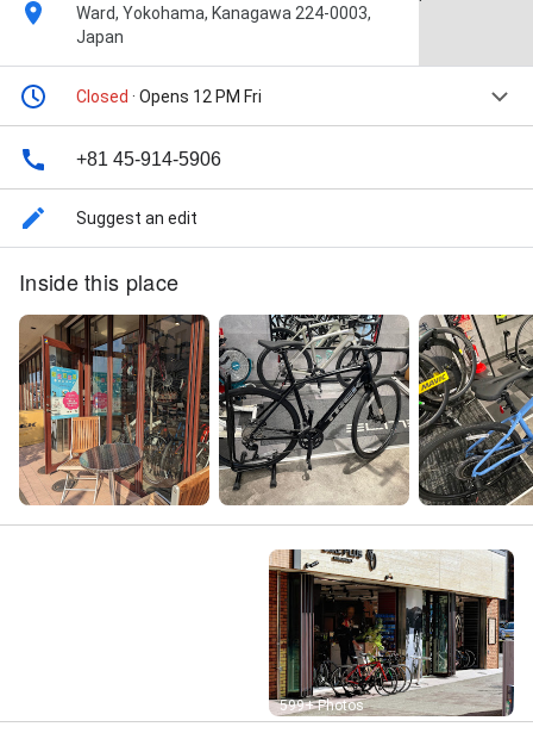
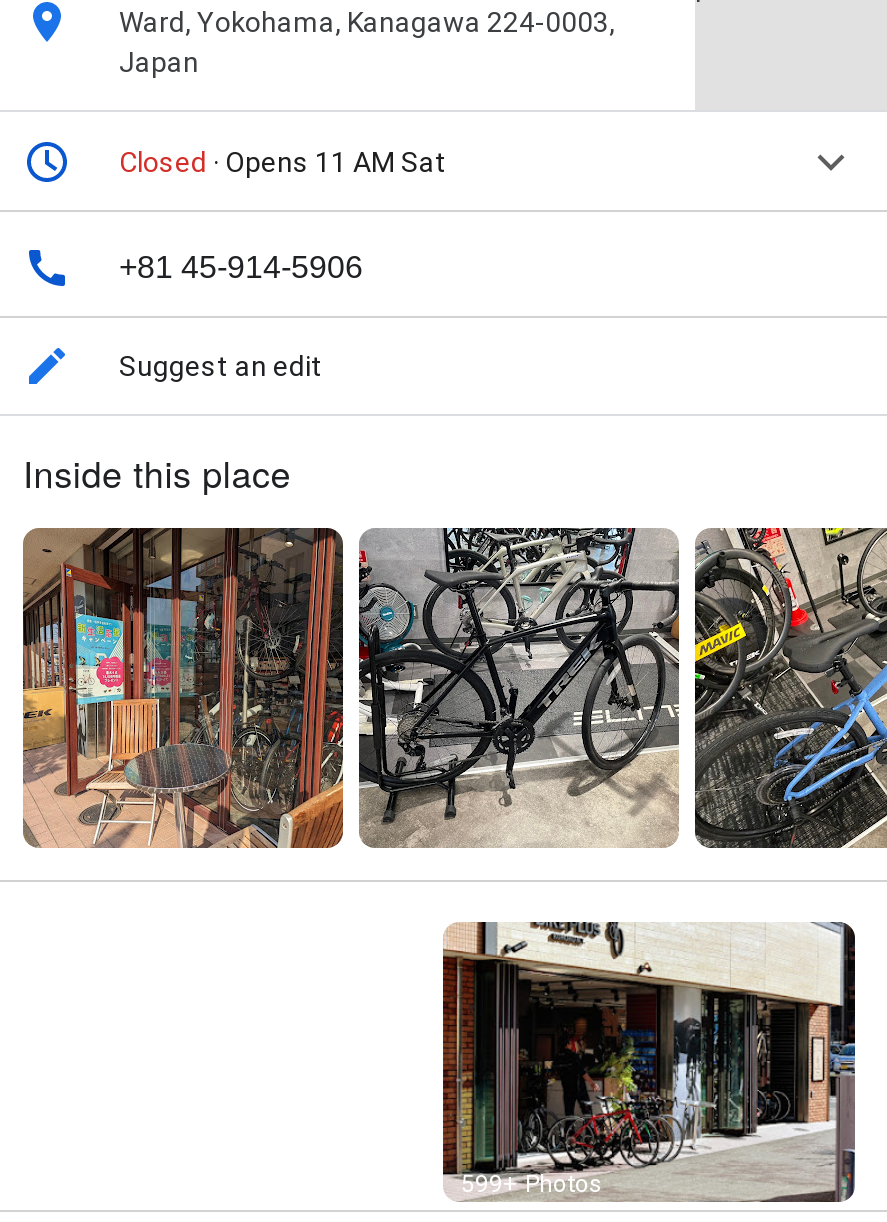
- Closed · Opens 12 PM Fri
+ Closed · Opens 11 AM Sat
